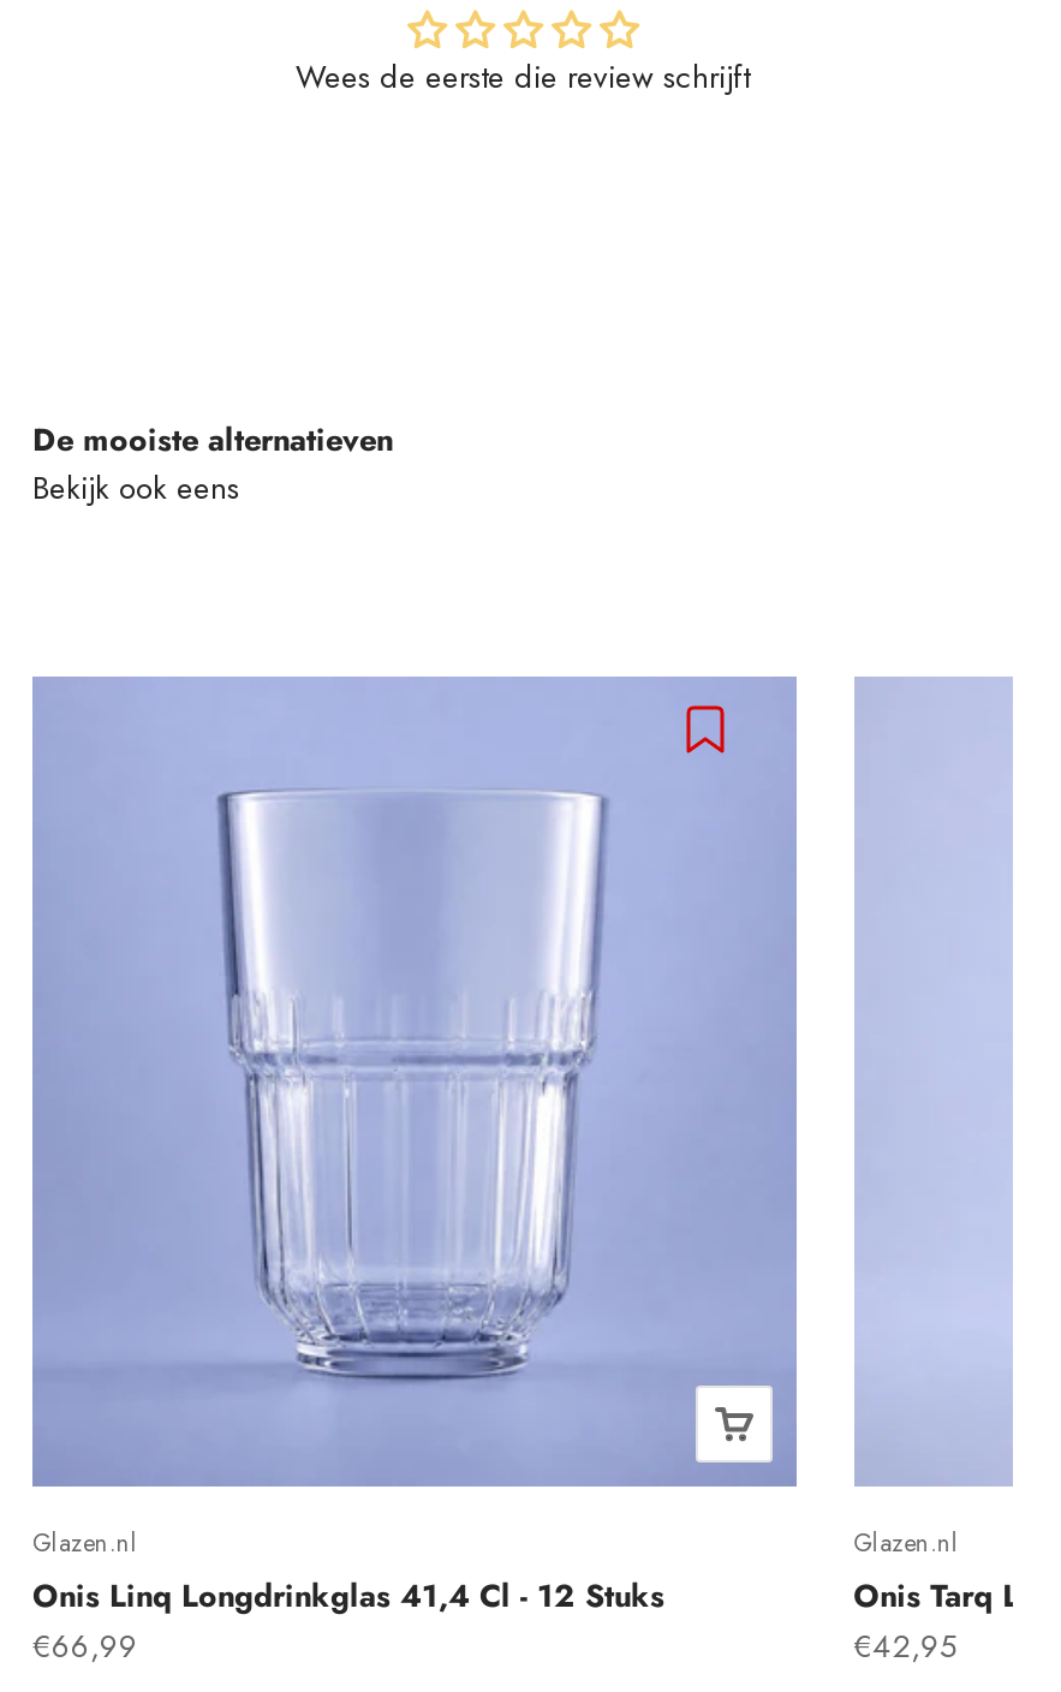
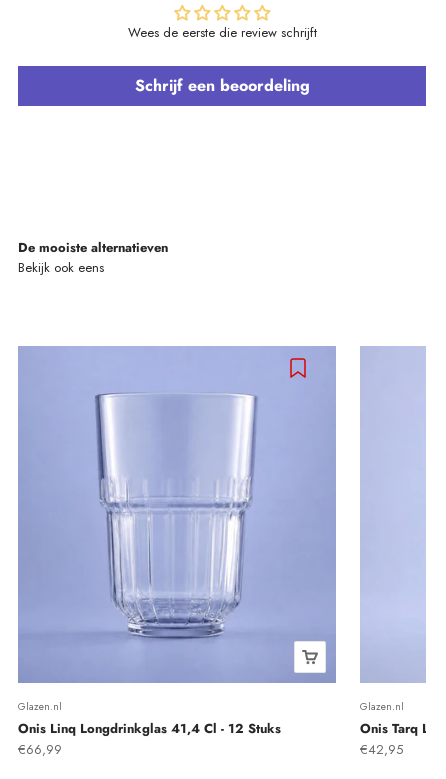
+ Schrijf een beoordeling
